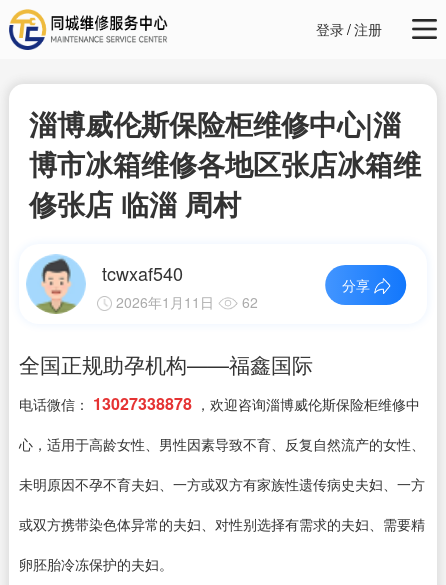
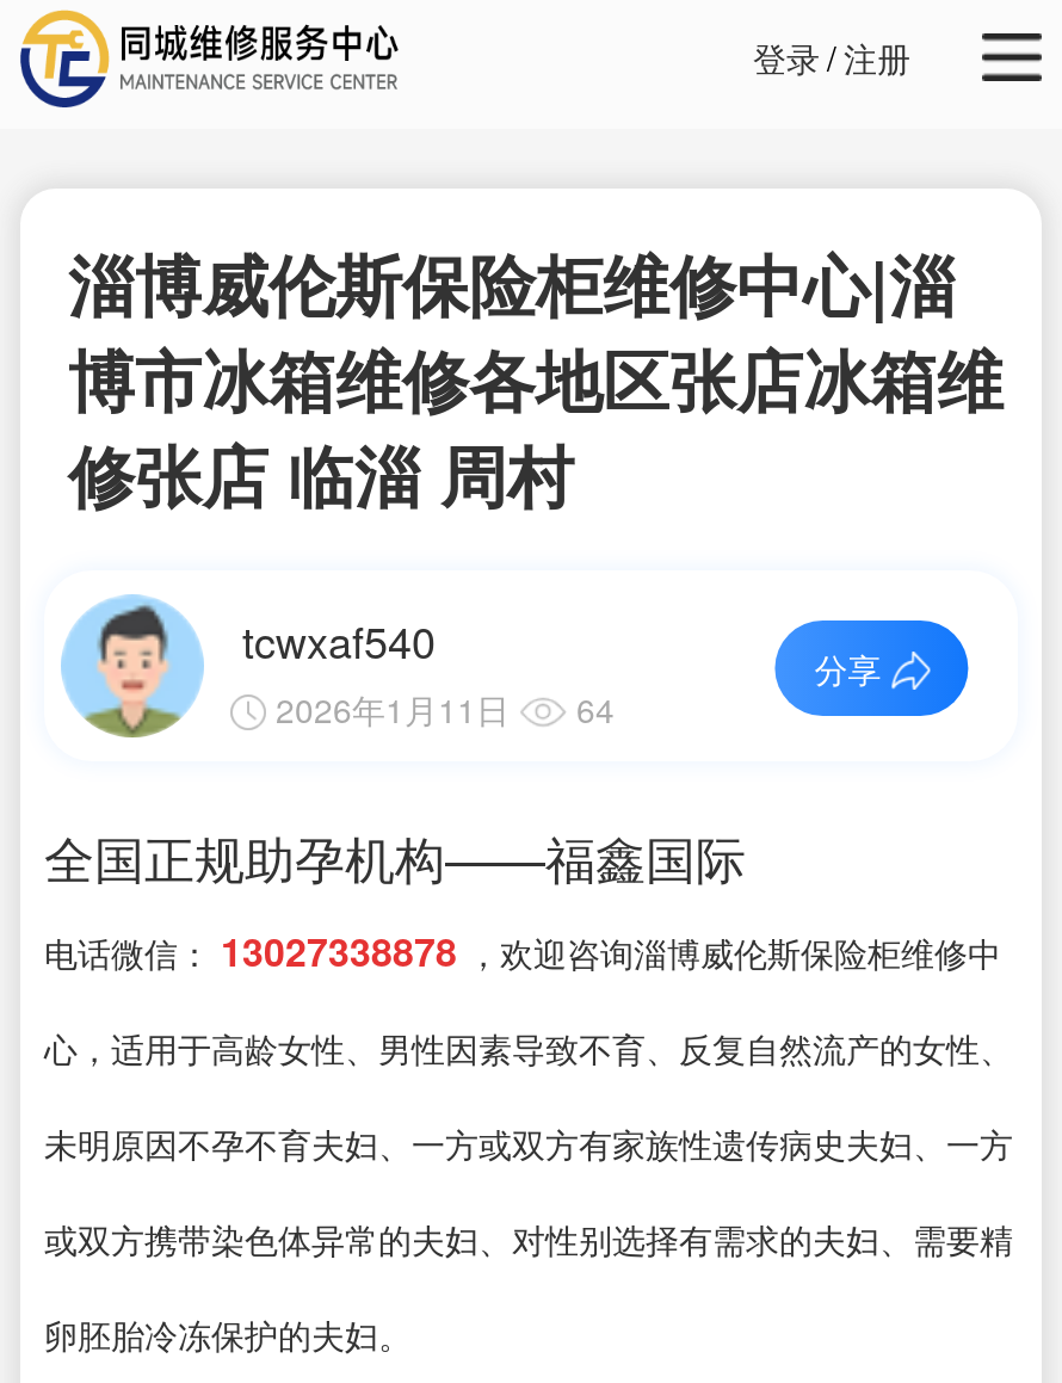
- 2026年1月11日 62
+ 2026年1月11日 64
